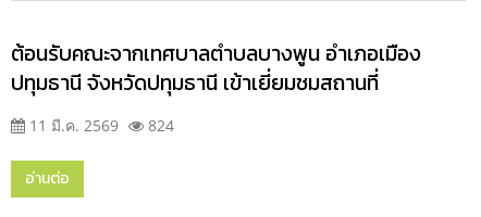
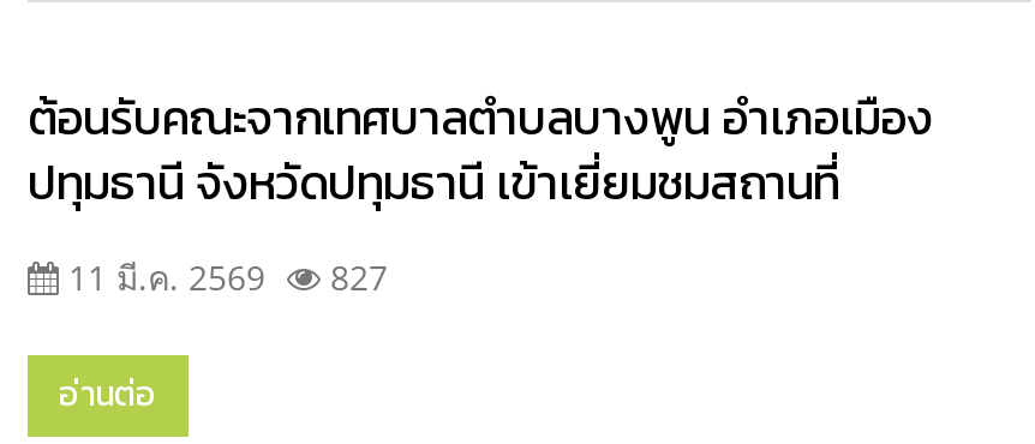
- 11 มี.ค. 2569 824
+ 11 มี.ค. 2569 827
